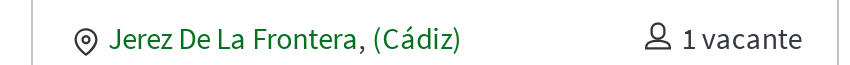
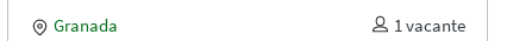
- Jerez De La Frontera, (Cádiz)
+ Granada
